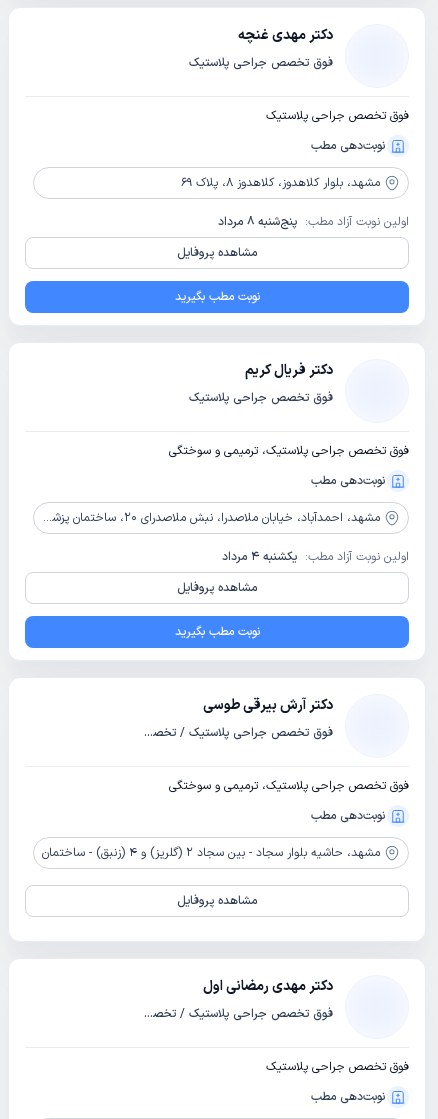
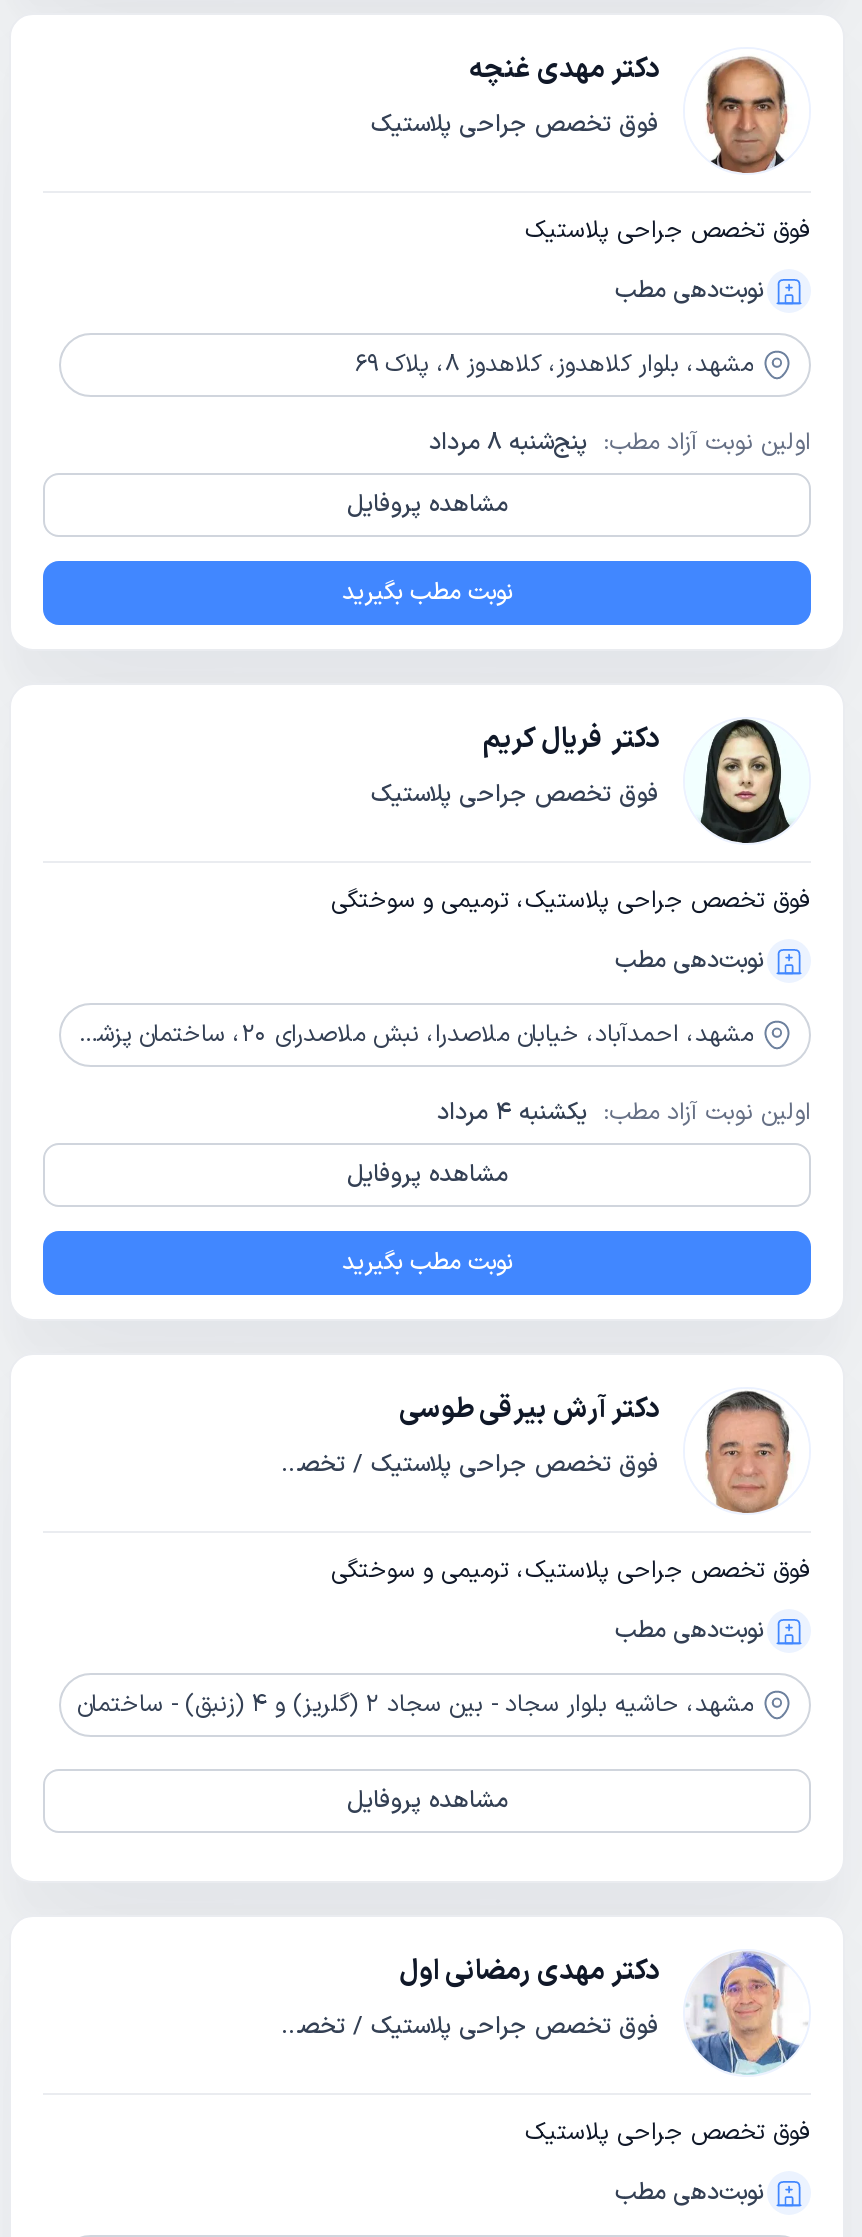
+ [image]

+ [image]

+ [image]

+ [image]
